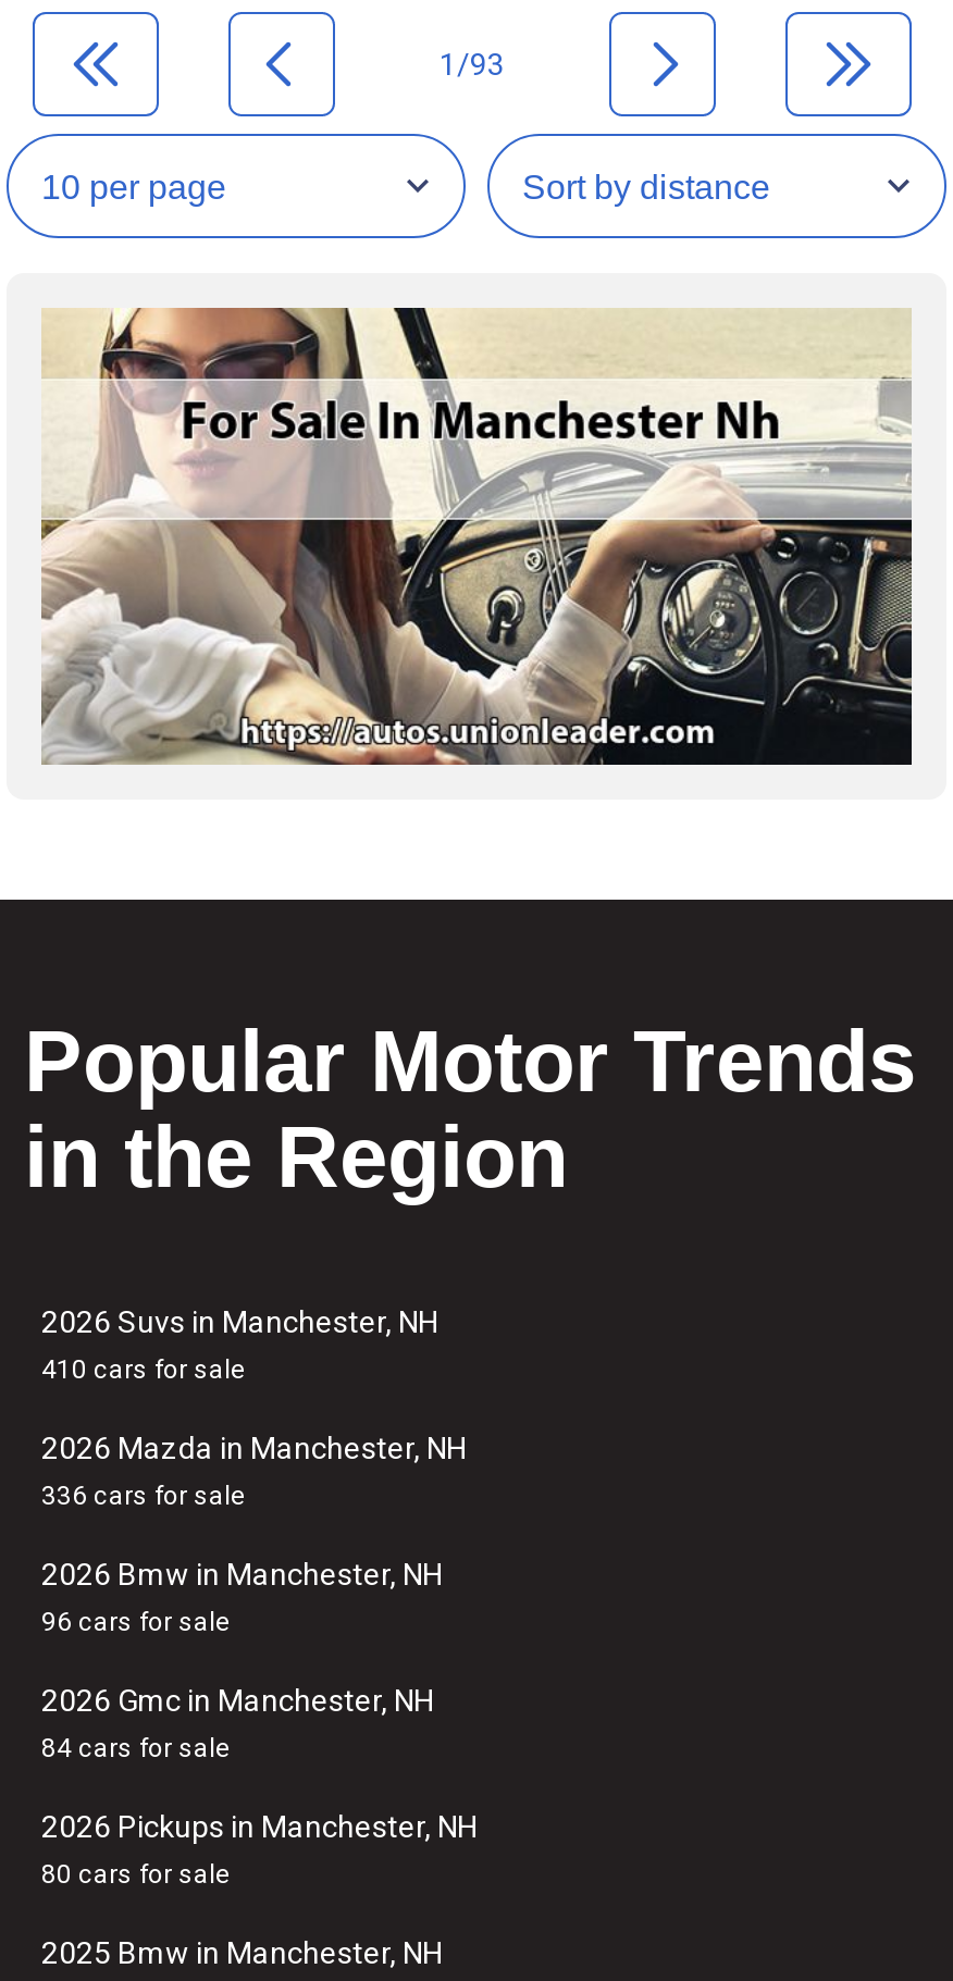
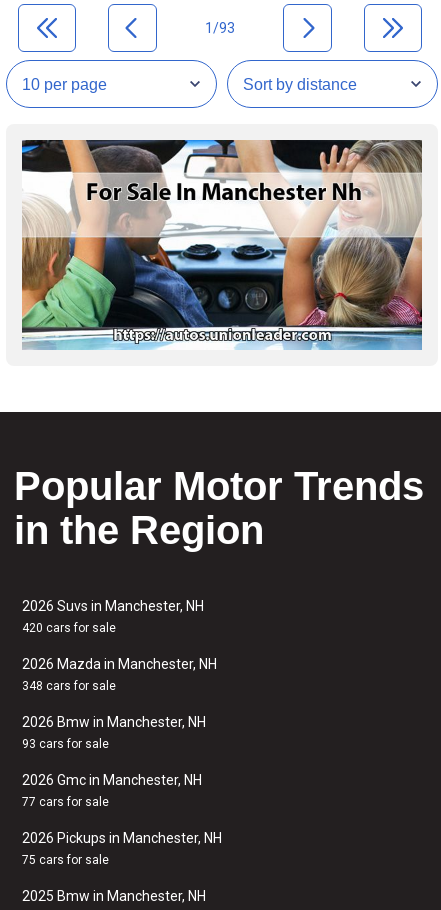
- [image]
+ [image]

- 410 cars for sale
+ 420 cars for sale

- 336 cars for sale
+ 348 cars for sale

- 96 cars for sale
+ 93 cars for sale

- 84 cars for sale
+ 77 cars for sale

- 80 cars for sale
+ 75 cars for sale
